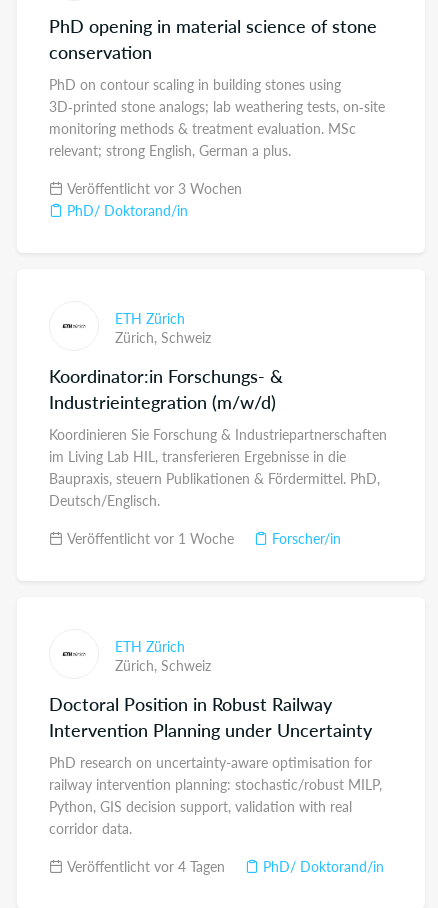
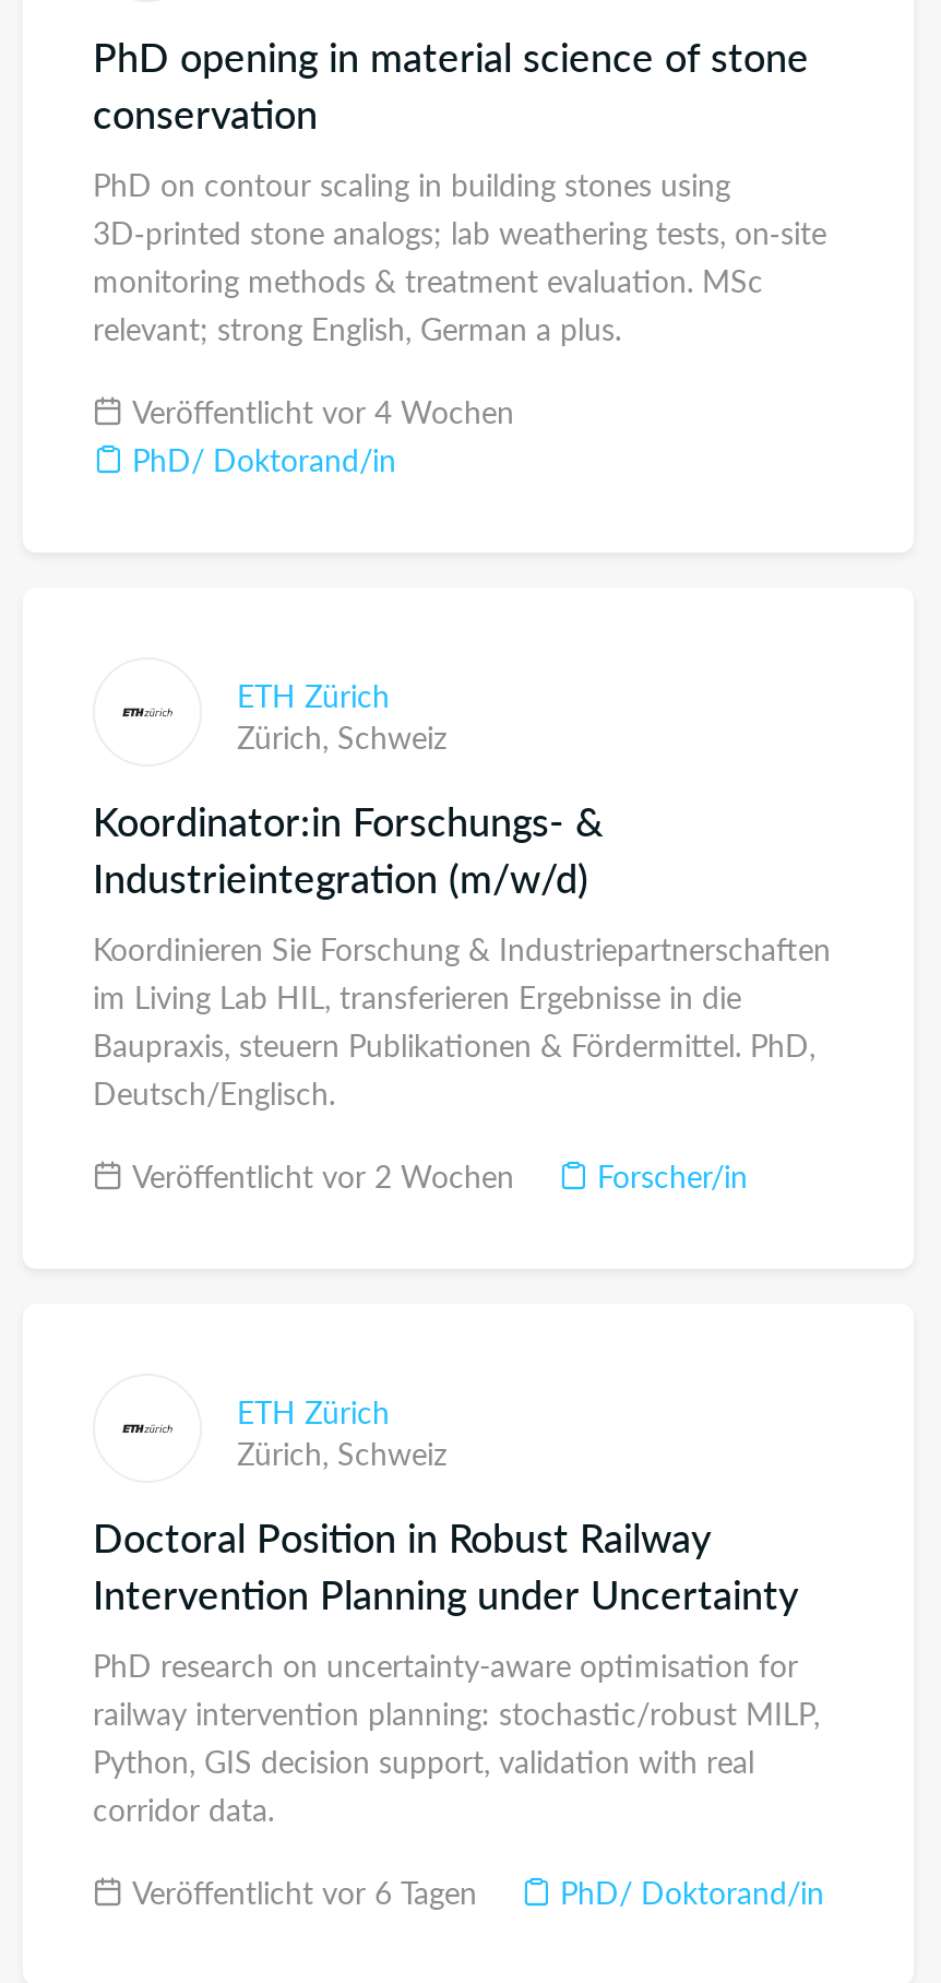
- Veröffentlicht vor 3 Wochen
+ Veröffentlicht vor 4 Wochen

- Veröffentlicht vor 1 Woche
+ Veröffentlicht vor 2 Wochen

- Veröffentlicht vor 4 Tagen
+ Veröffentlicht vor 6 Tagen
